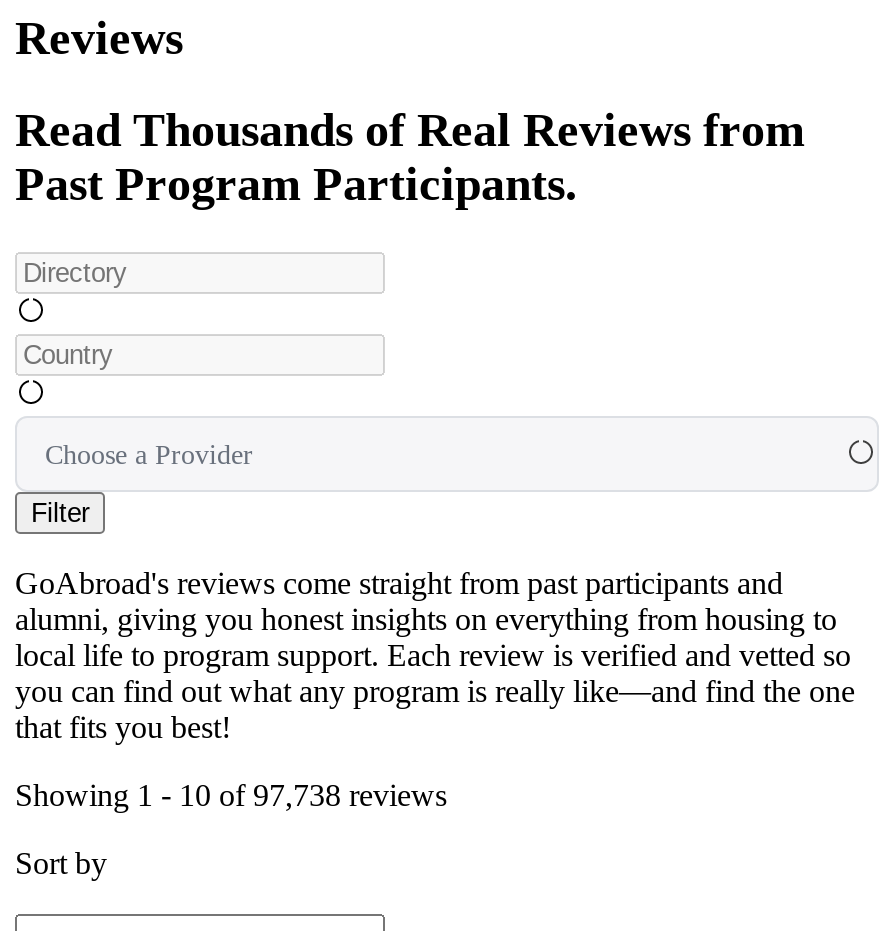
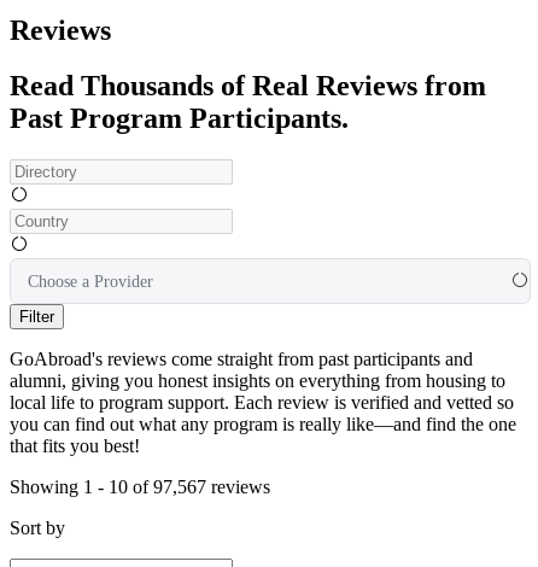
- Showing 1 - 10 of 97,738 reviews
+ Showing 1 - 10 of 97,567 reviews
